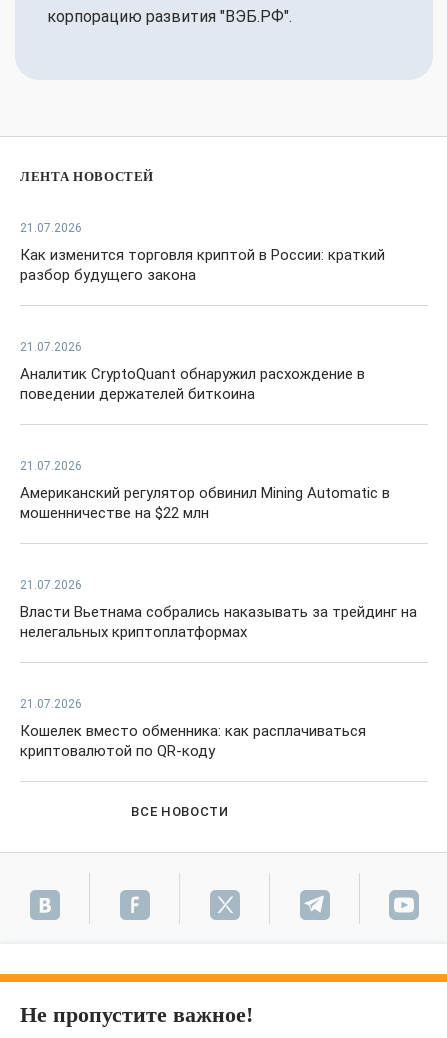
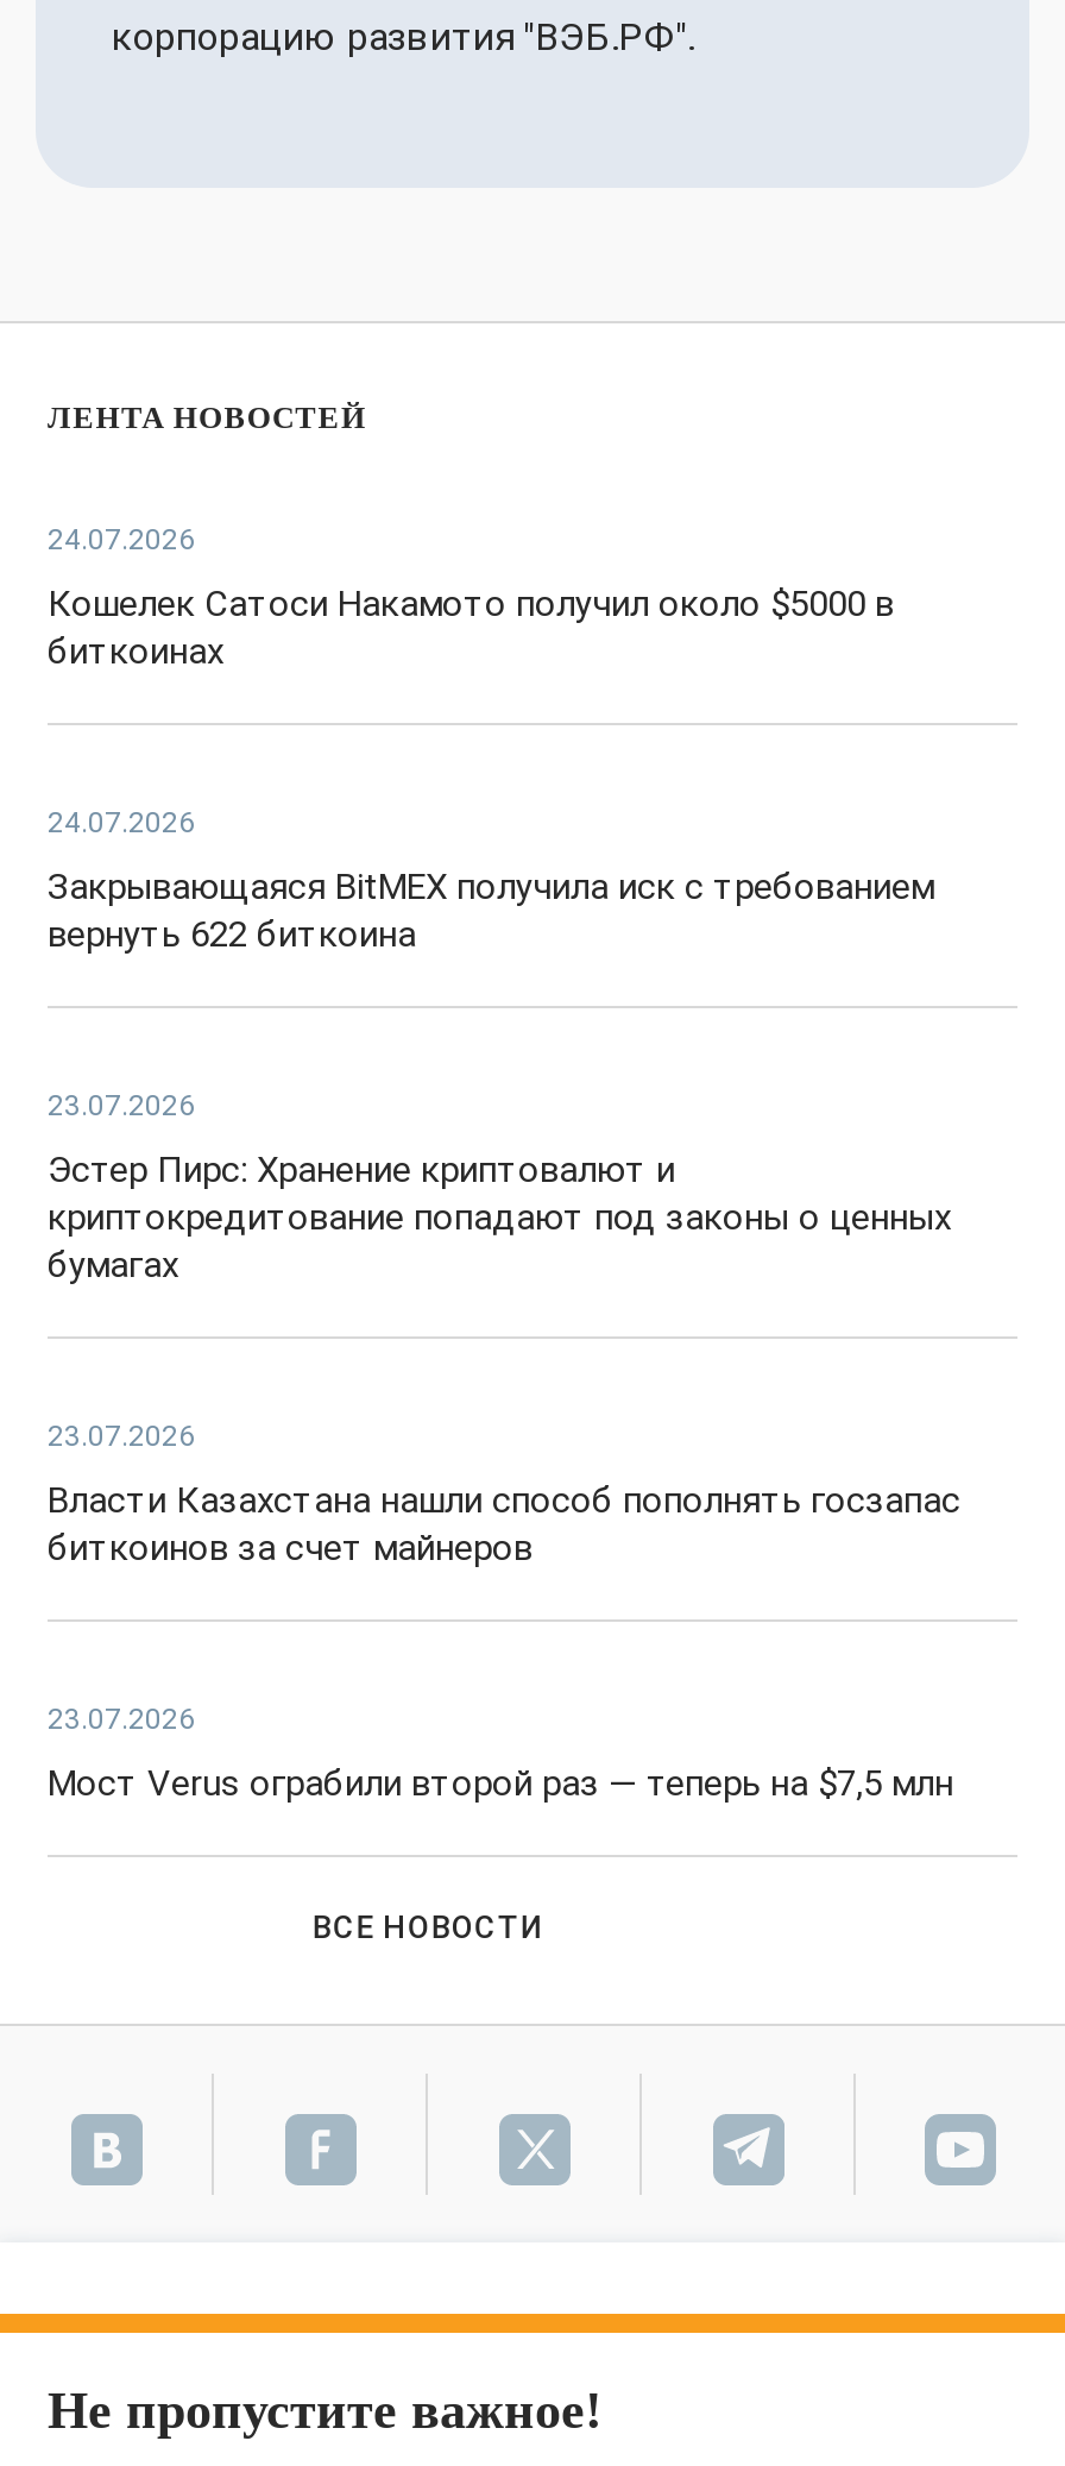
- 21.07.2026
+ 24.07.2026

- Как изменится торговля криптой в России: краткий
- разбор будущего закона
+ Кошелек Сатоси Накамото получил около $5000 в
+ биткоинах

- 21.07.2026
+ 24.07.2026

- Аналитик CryptoQuant обнаружил расхождение в
- поведении держателей биткоина
+ Закрывающаяся BitMEX получила иск с требованием
+ вернуть 622 биткоина

- 21.07.2026
+ 23.07.2026

- Американский регулятор обвинил Mining Automatic в
- мошенничестве на $22 млн
+ Эстер Пирс: Хранение криптовалют и
+ криптокредитование попадают под законы о ценных
+ бумагах

- 21.07.2026
+ 23.07.2026

- Власти Вьетнама собрались наказывать за трейдинг на
- нелегальных криптоплатформах
+ Власти Казахстана нашли способ пополнять госзапас
+ биткоинов за счет майнеров

- 21.07.2026
+ 23.07.2026

- Кошелек вместо обменника: как расплачиваться
- криптовалютой по QR-коду
+ Мост Verus ограбили второй раз — теперь на $7,5 млн
